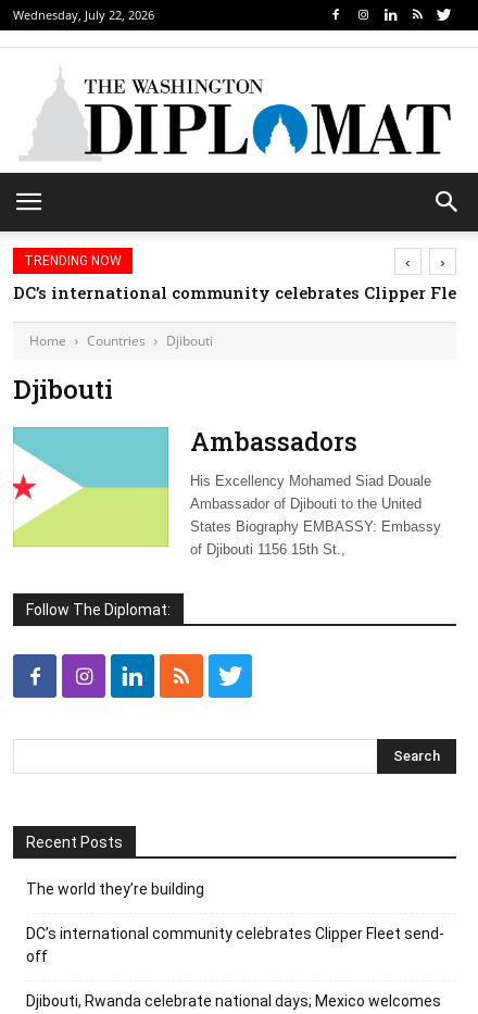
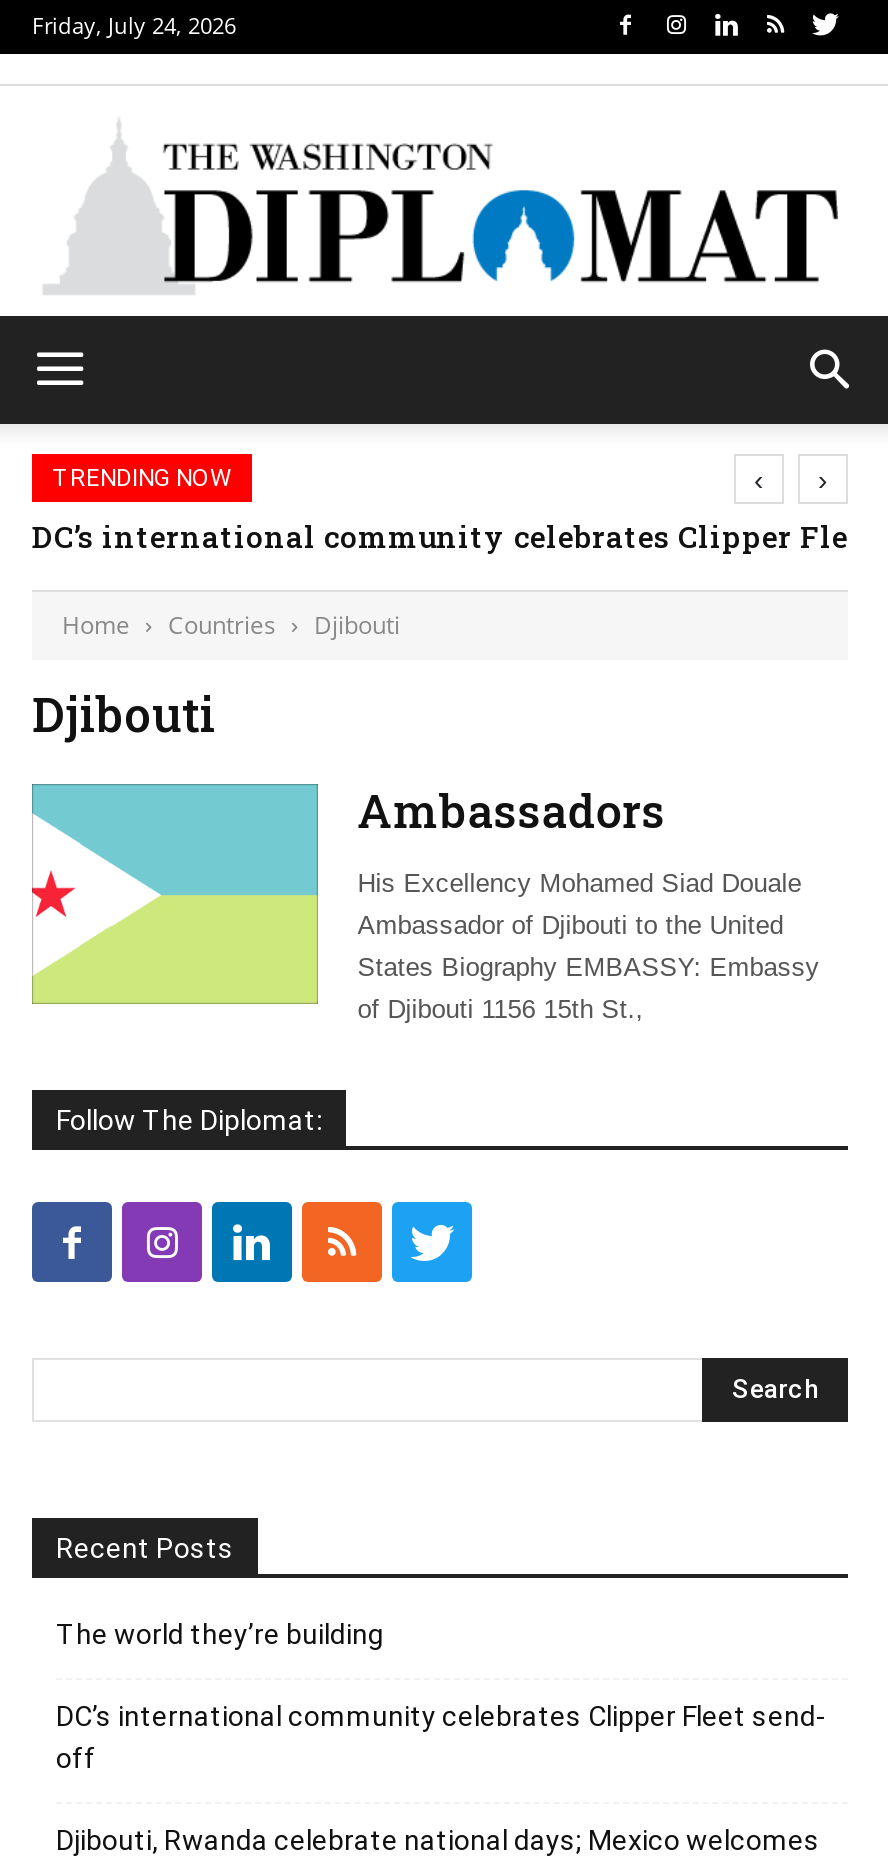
- Wednesday, July 22, 2026
+ Friday, July 24, 2026
